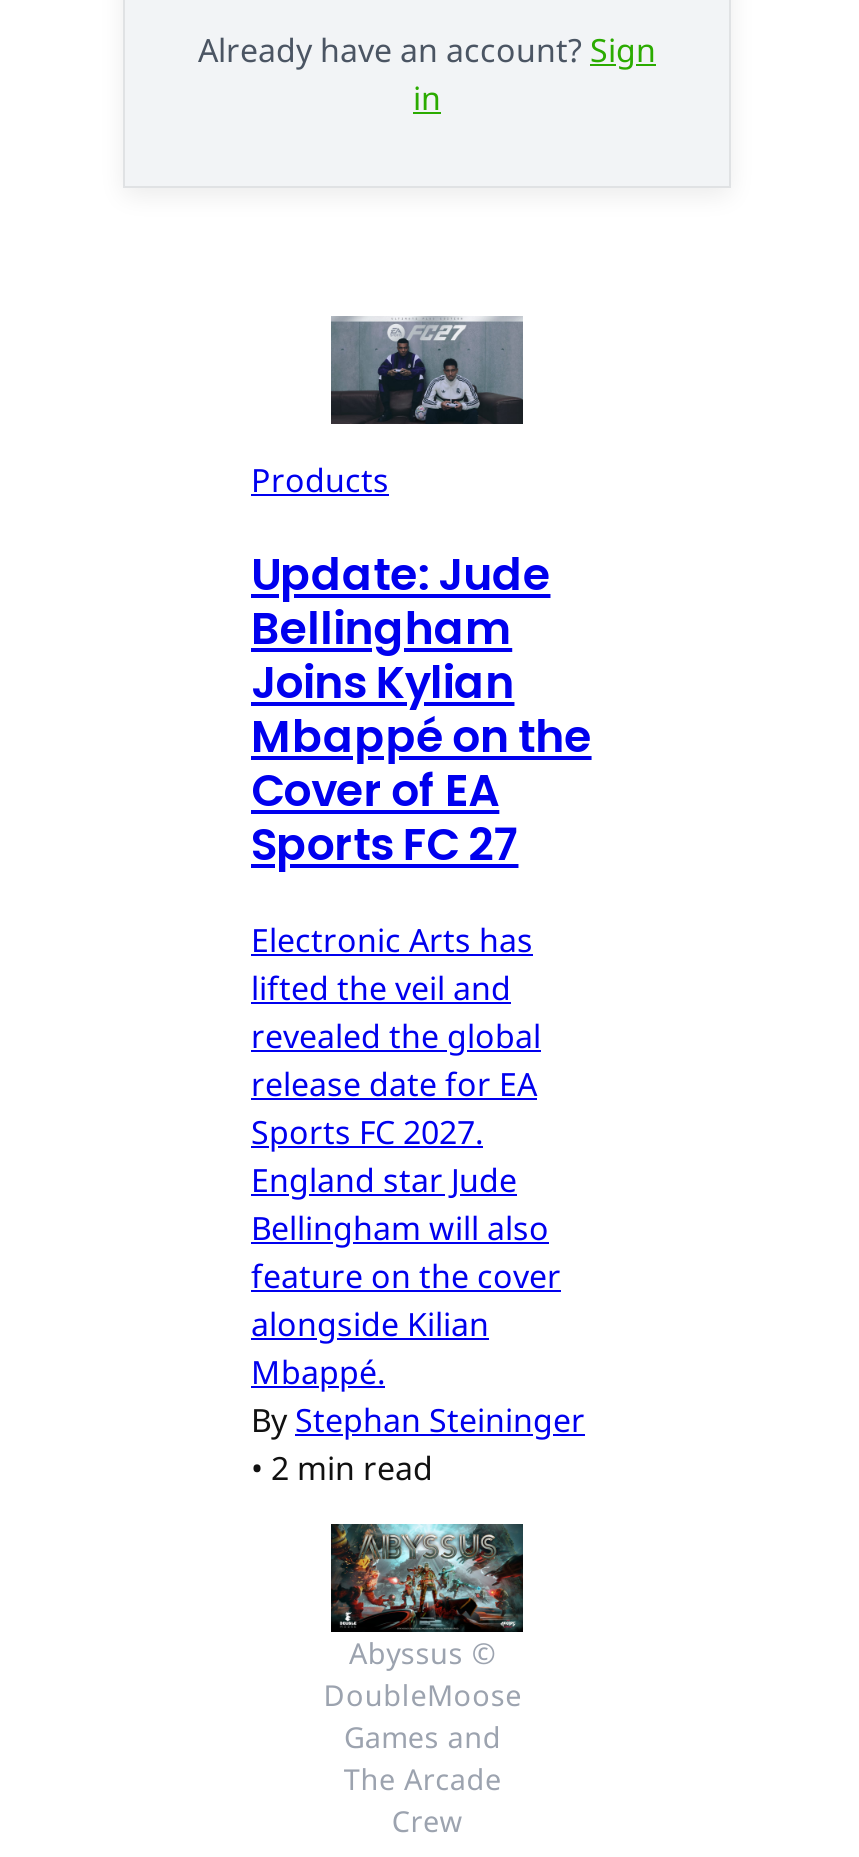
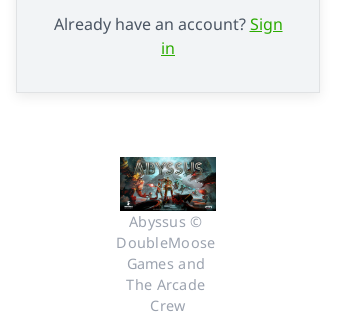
- [image]
- Products
- Update: Jude
- Bellingham
- Joins Kylian
- Mbappé on the
- Cover of EA
- Sports FC 27
- Electronic Arts has
- lifted the veil and
- revealed the global
- release date for EA
- Sports FC 2027.
- England star Jude
- Bellingham will also
- feature on the cover
- alongside Kilian
- Mbappé.
- By Stephan Steininger
- • 2 min read
